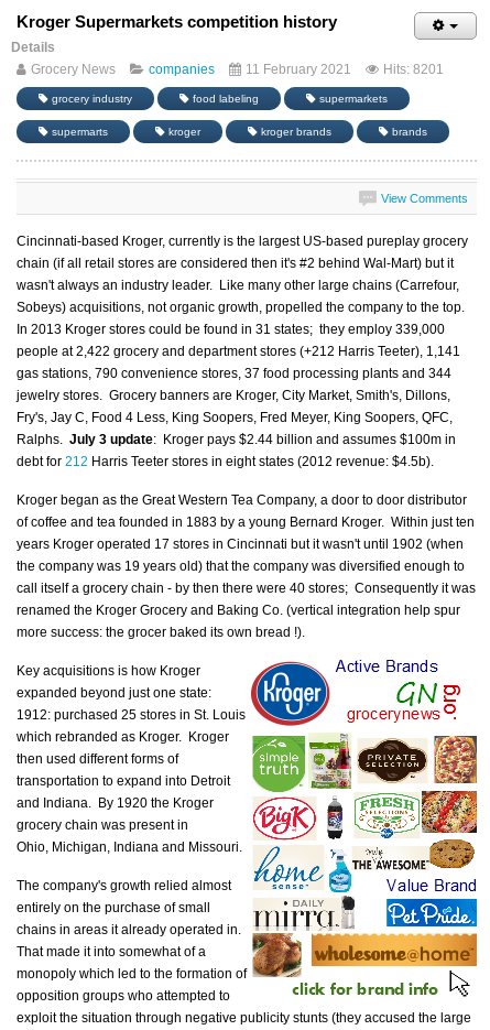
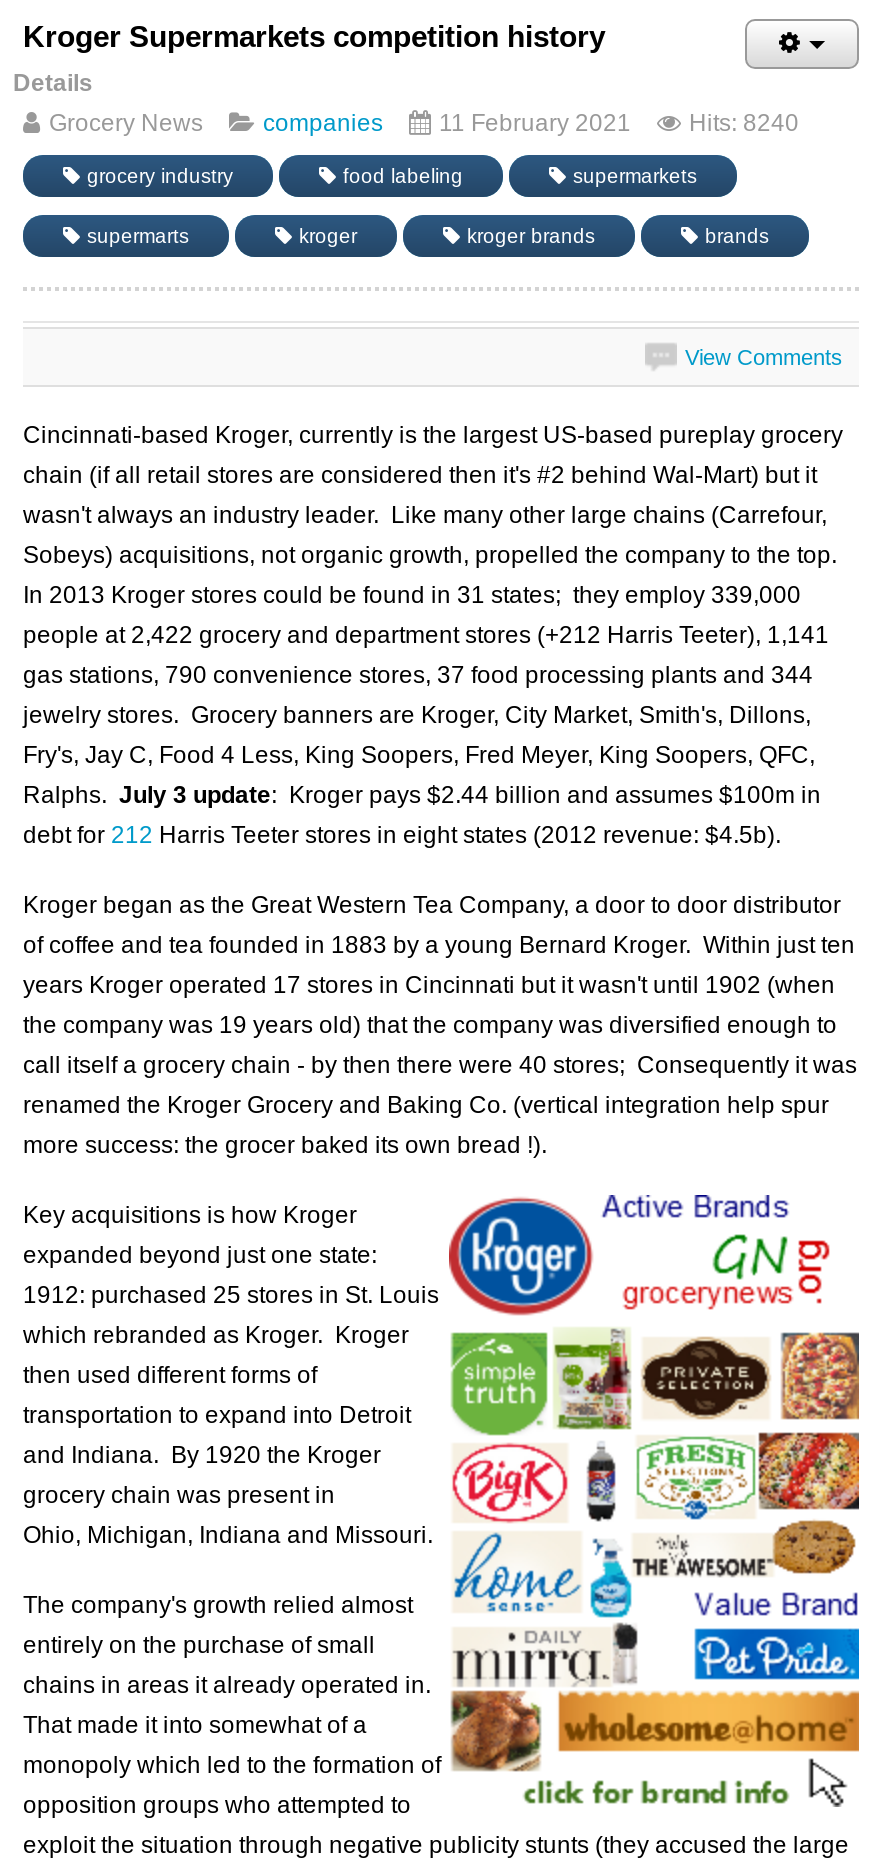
- Hits: 8201
+ Hits: 8240
